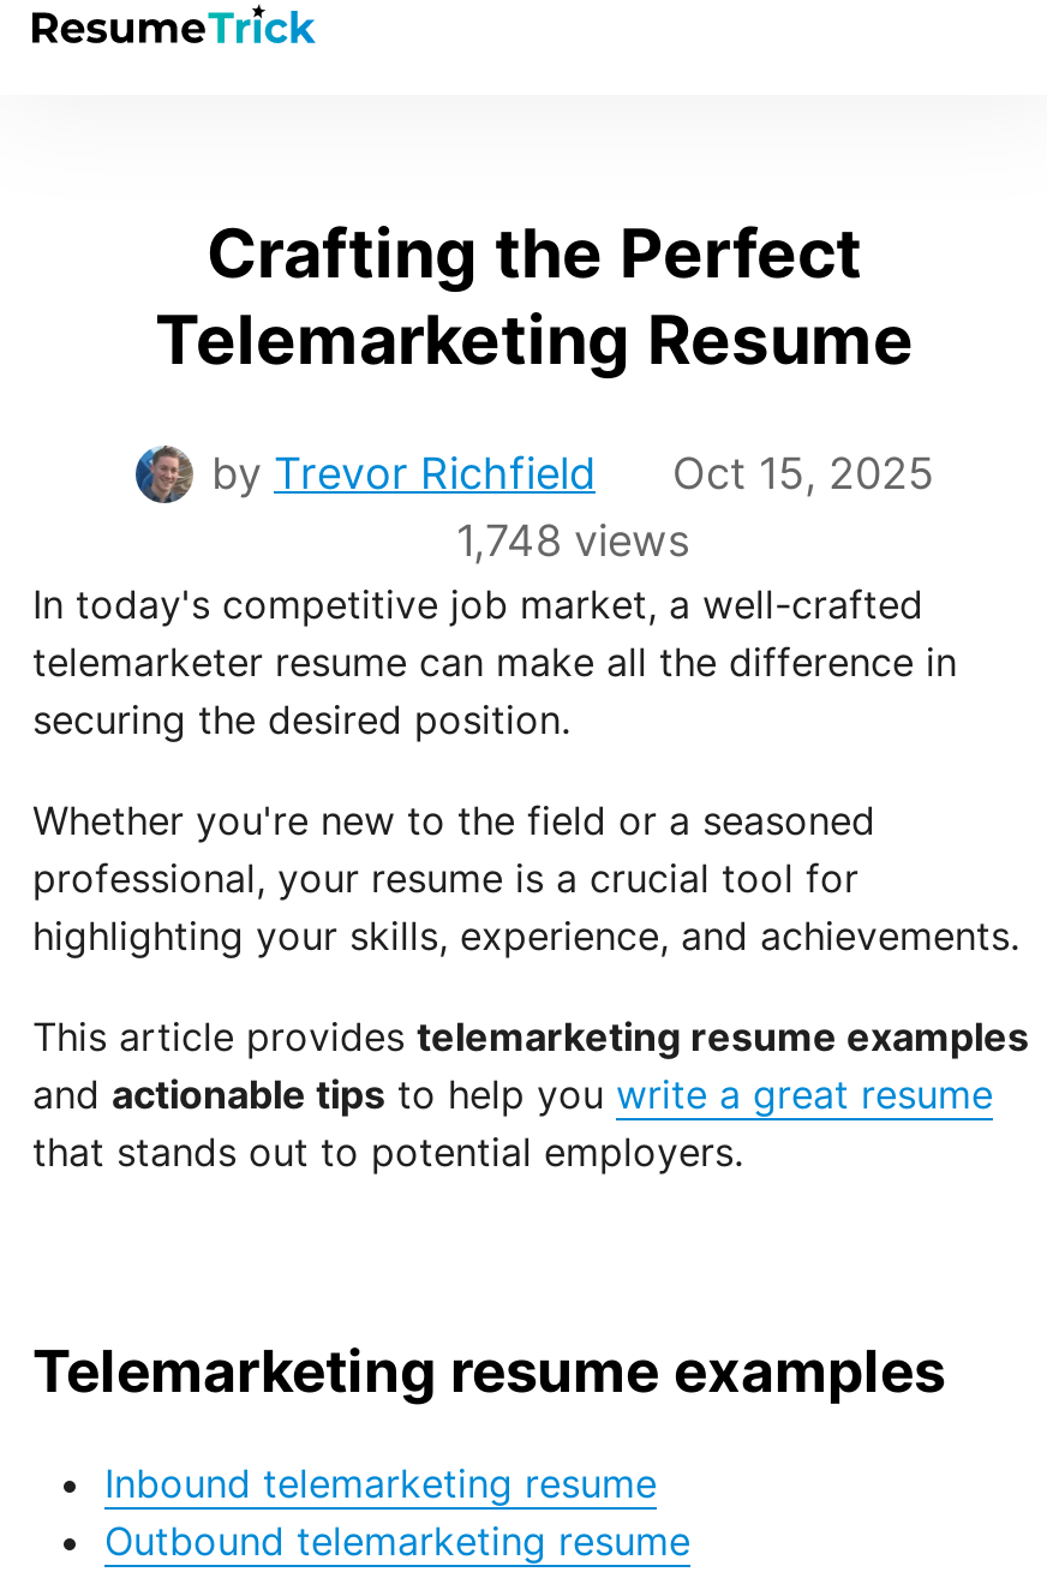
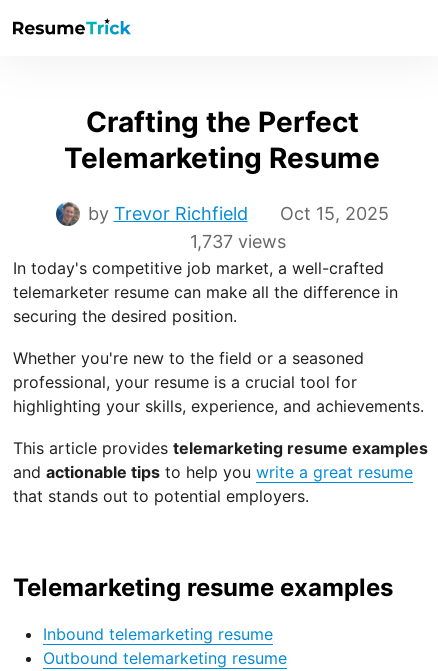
- 1,748 views
+ 1,737 views
